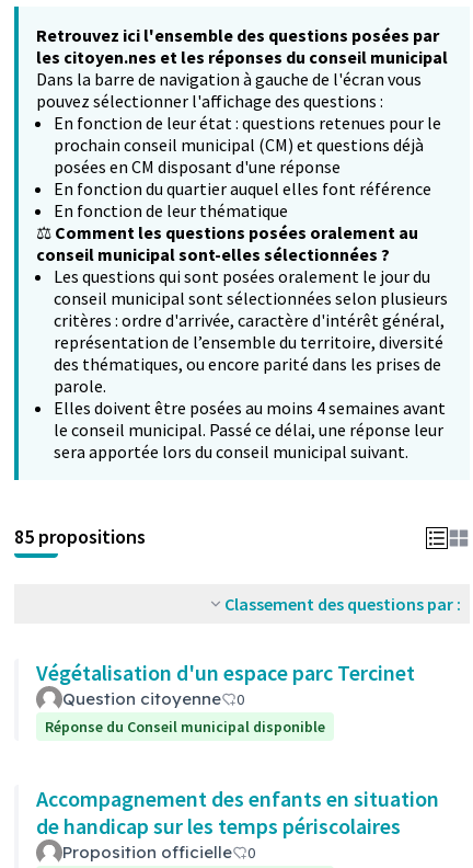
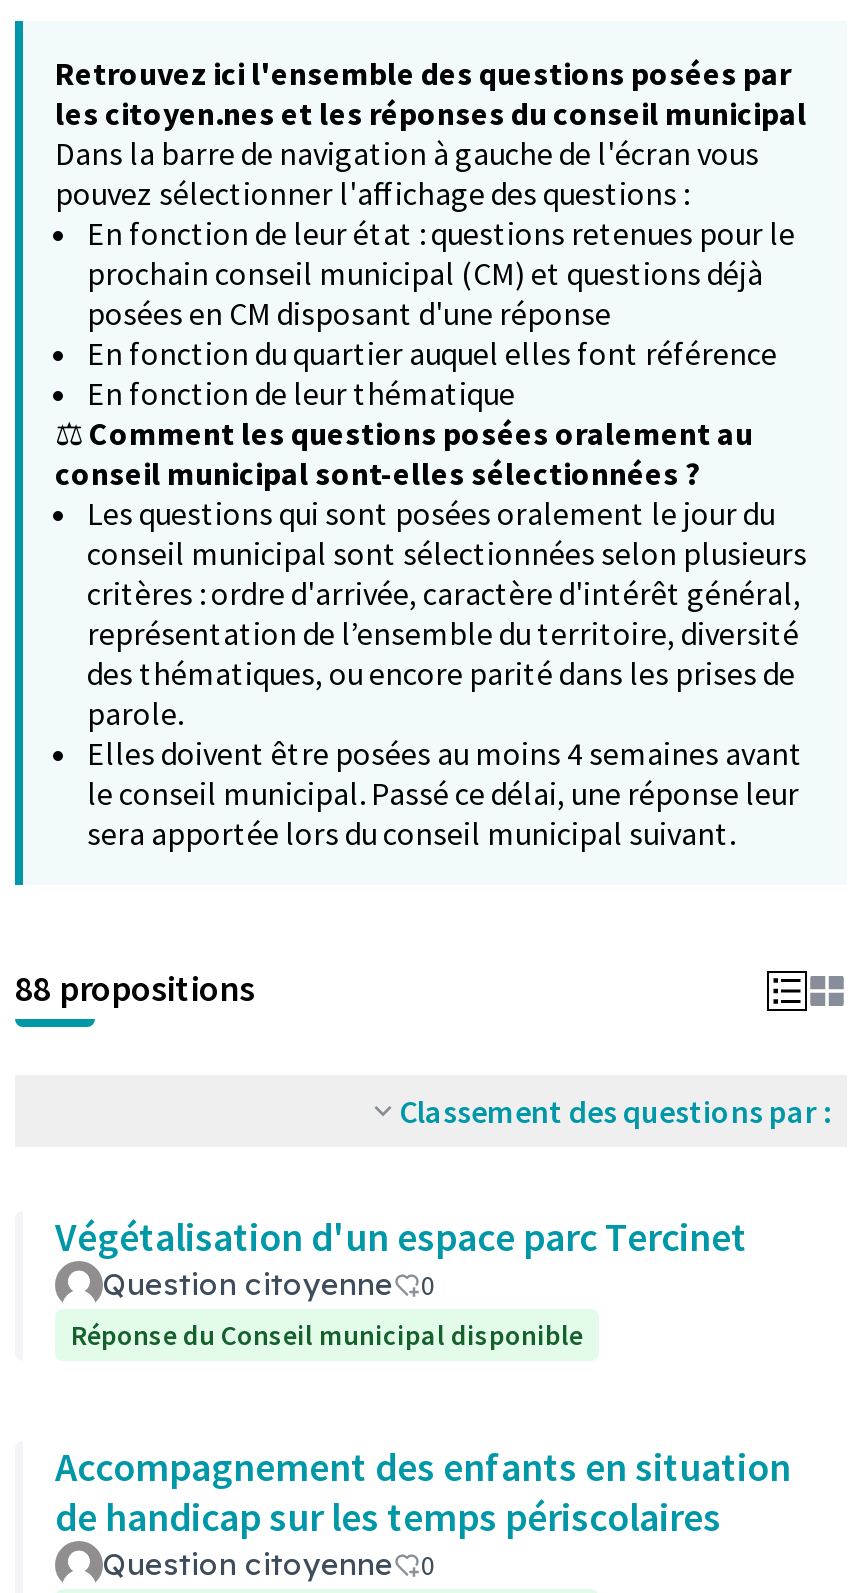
- 85 propositions
+ 88 propositions

- Proposition officielle
+ Question citoyenne
